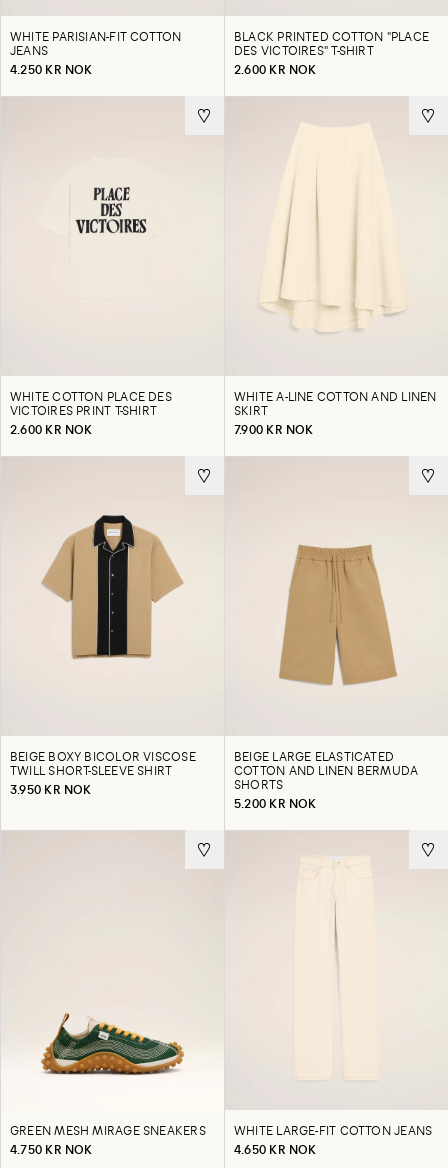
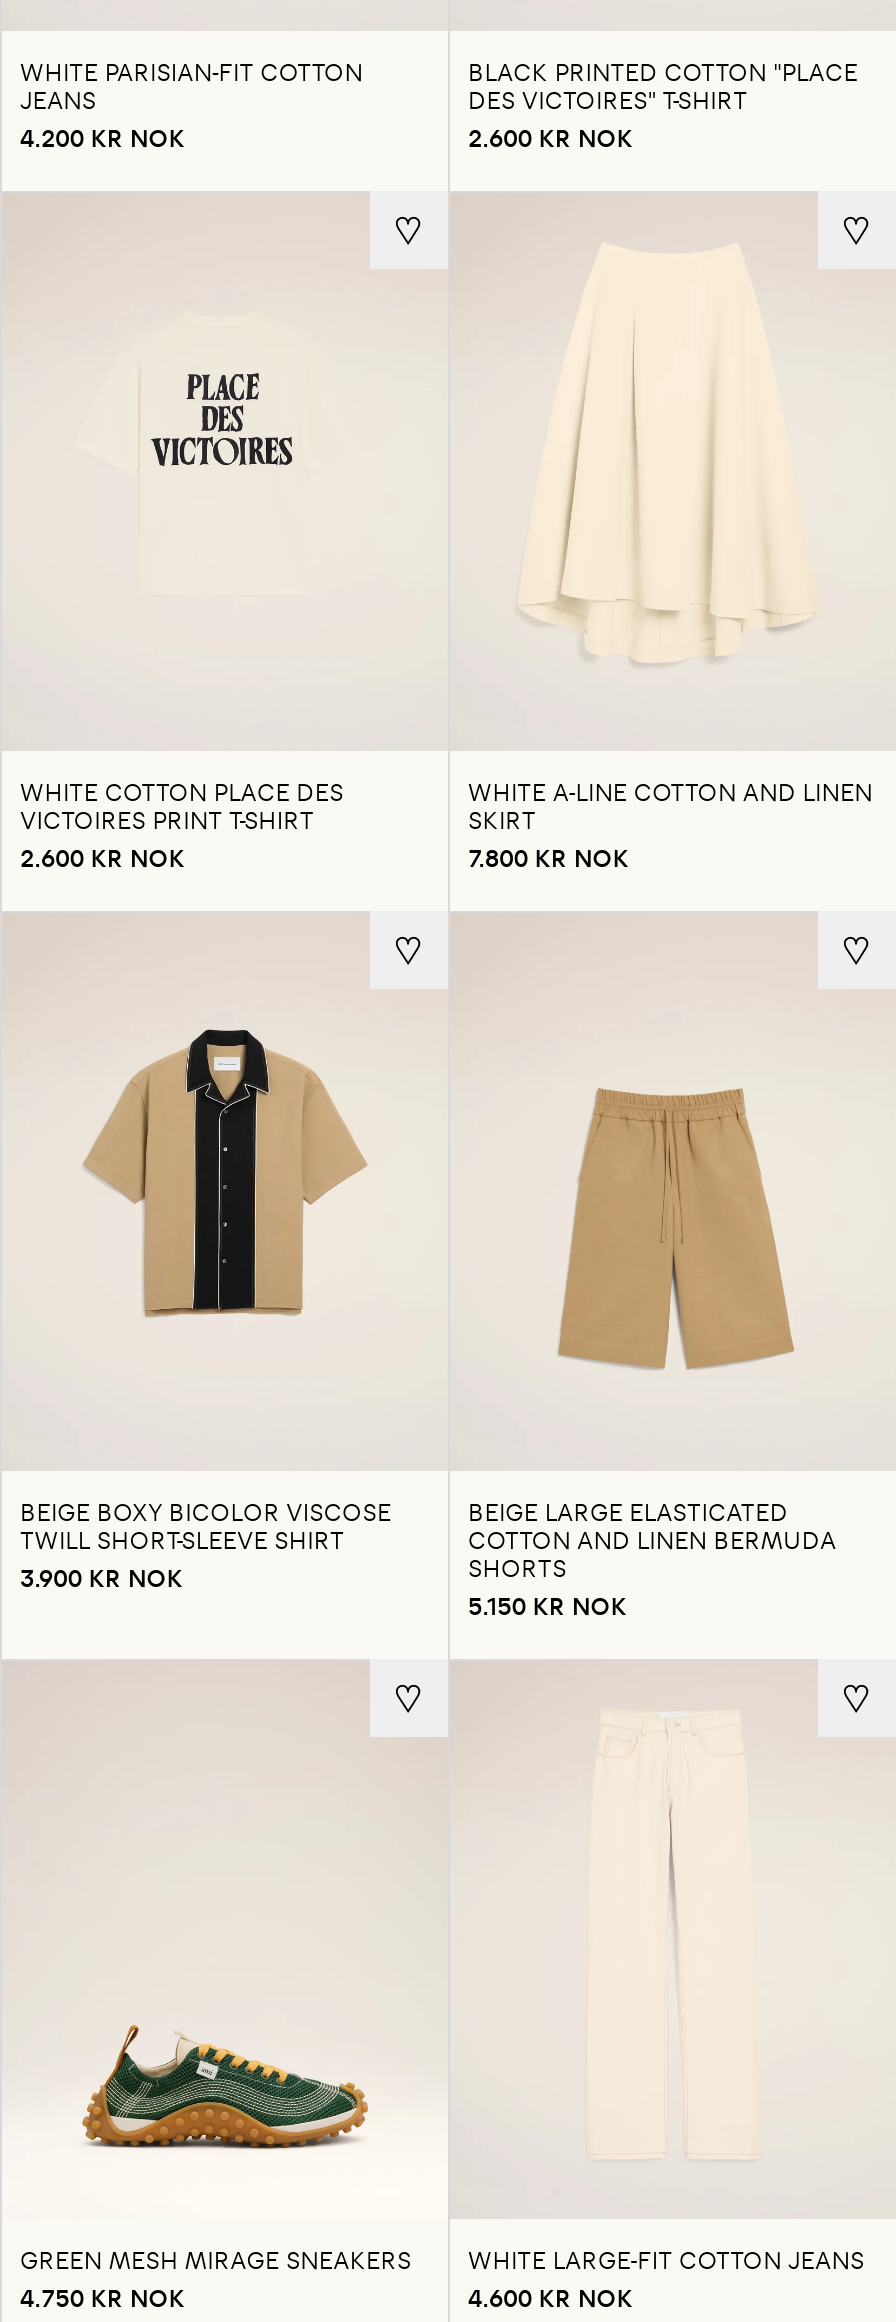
- 4.250 KR NOK
+ 4.200 KR NOK

- 7.900 KR NOK
+ 7.800 KR NOK

- 3.950 KR NOK
+ 3.900 KR NOK

- 5.200 KR NOK
+ 5.150 KR NOK

- 4.650 KR NOK
+ 4.600 KR NOK
